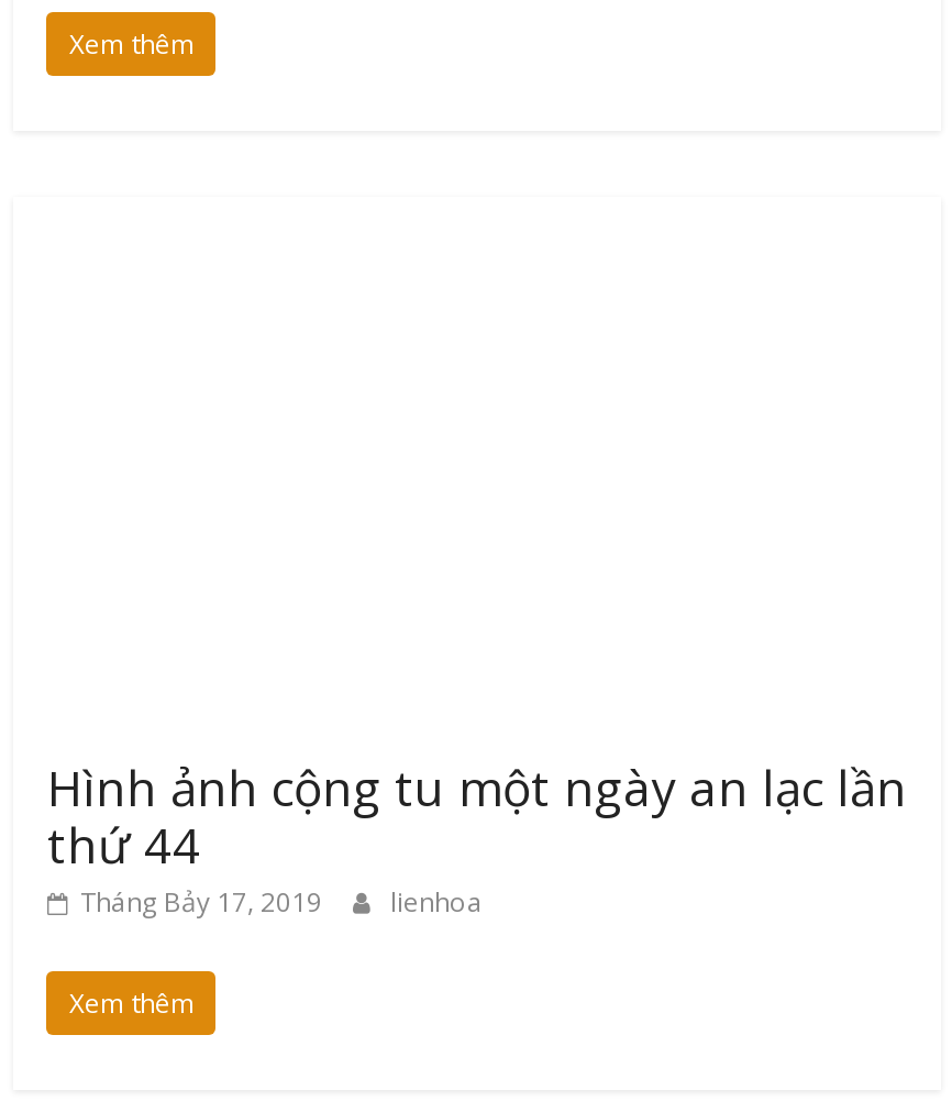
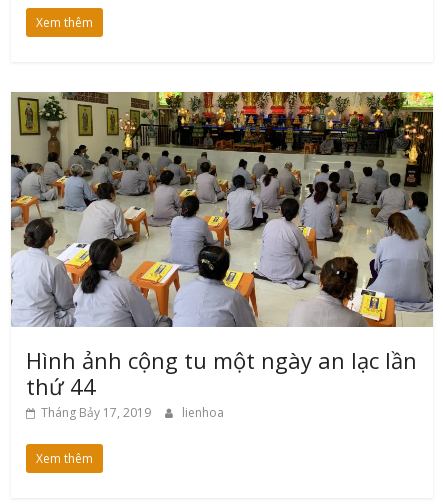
+ [image]
